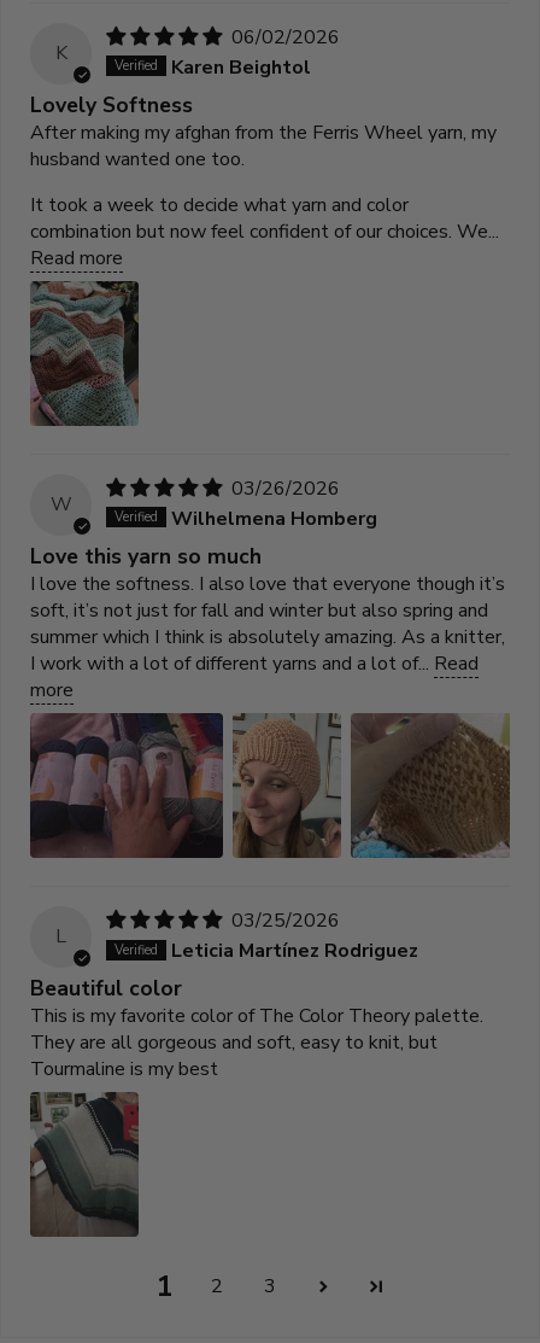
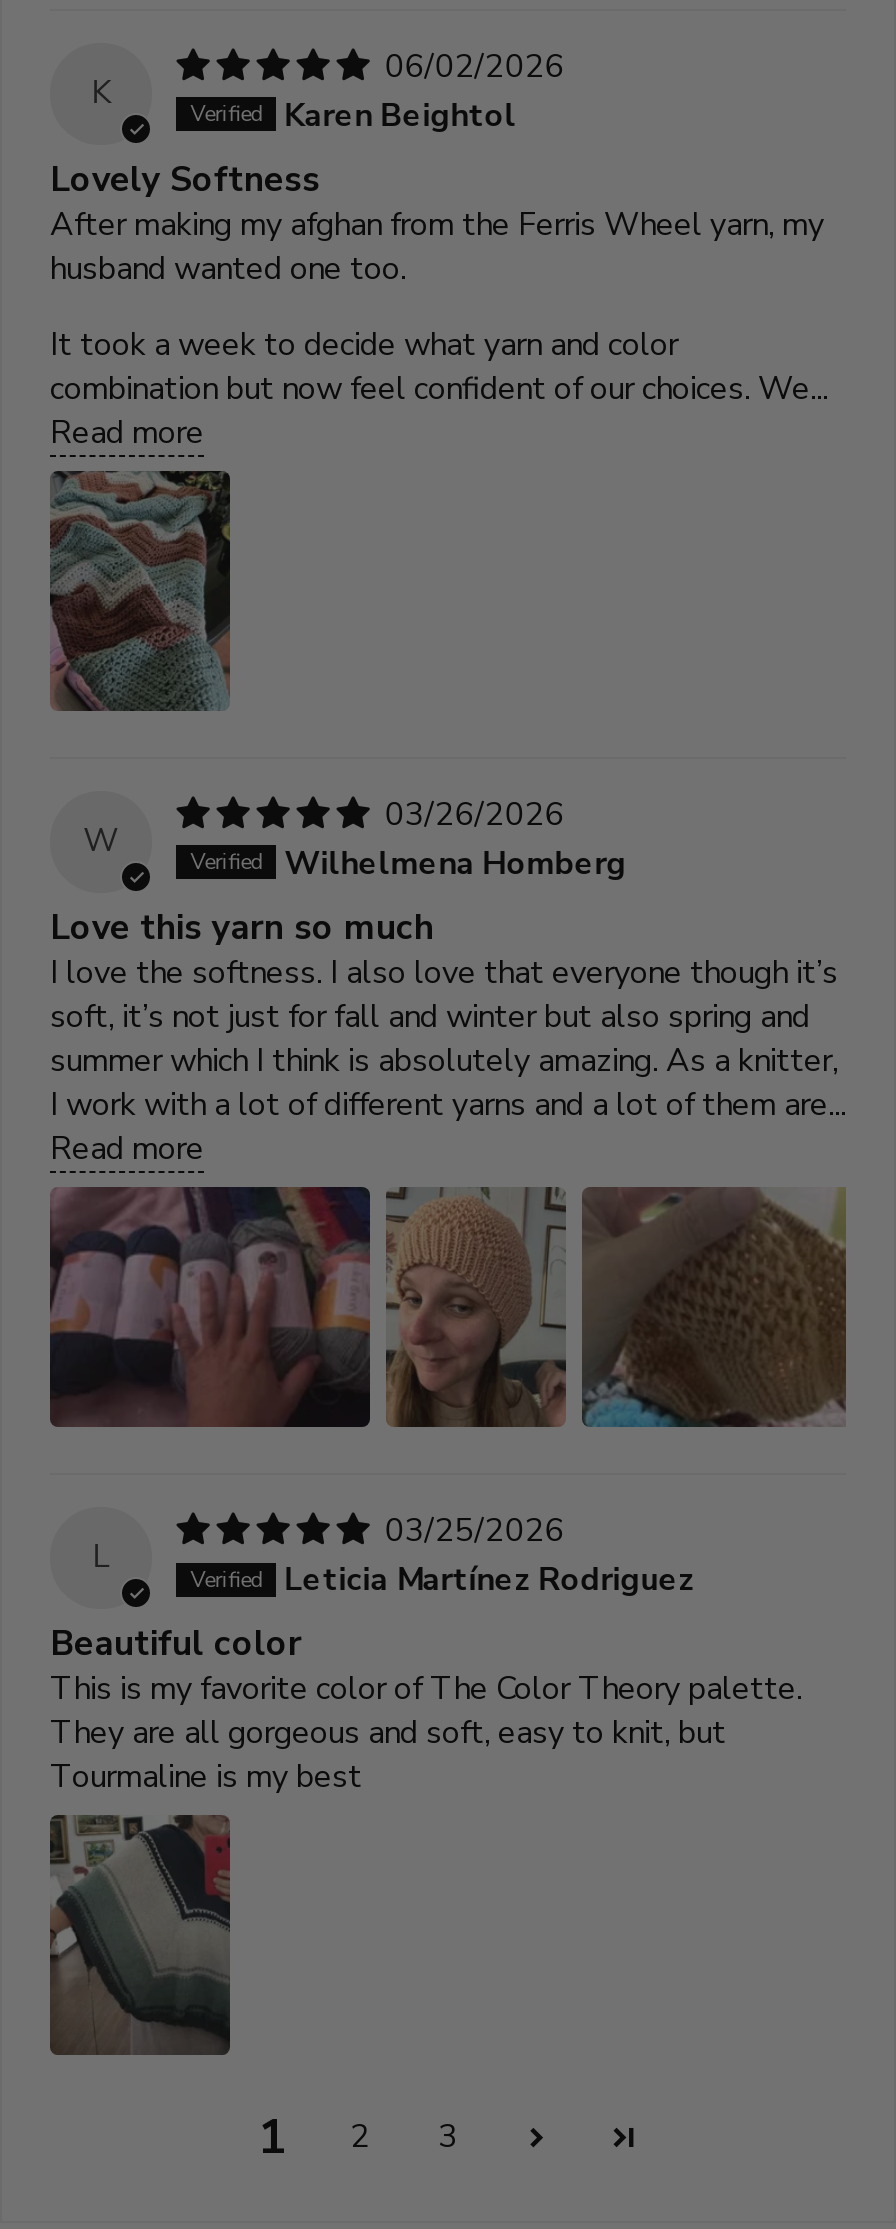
- I work with a lot of different yarns and a lot of... Read
- more
+ I work with a lot of different yarns and a lot of them are...
+ Read more
